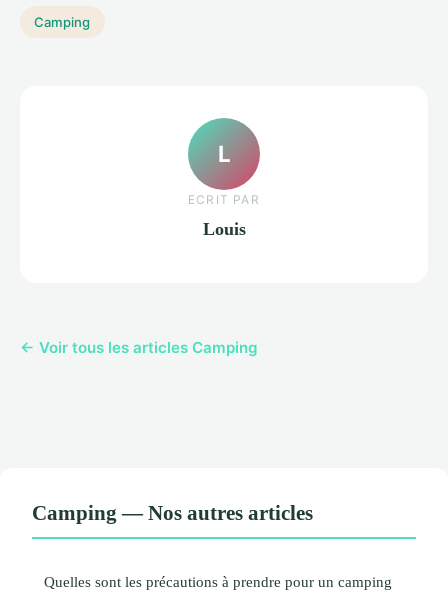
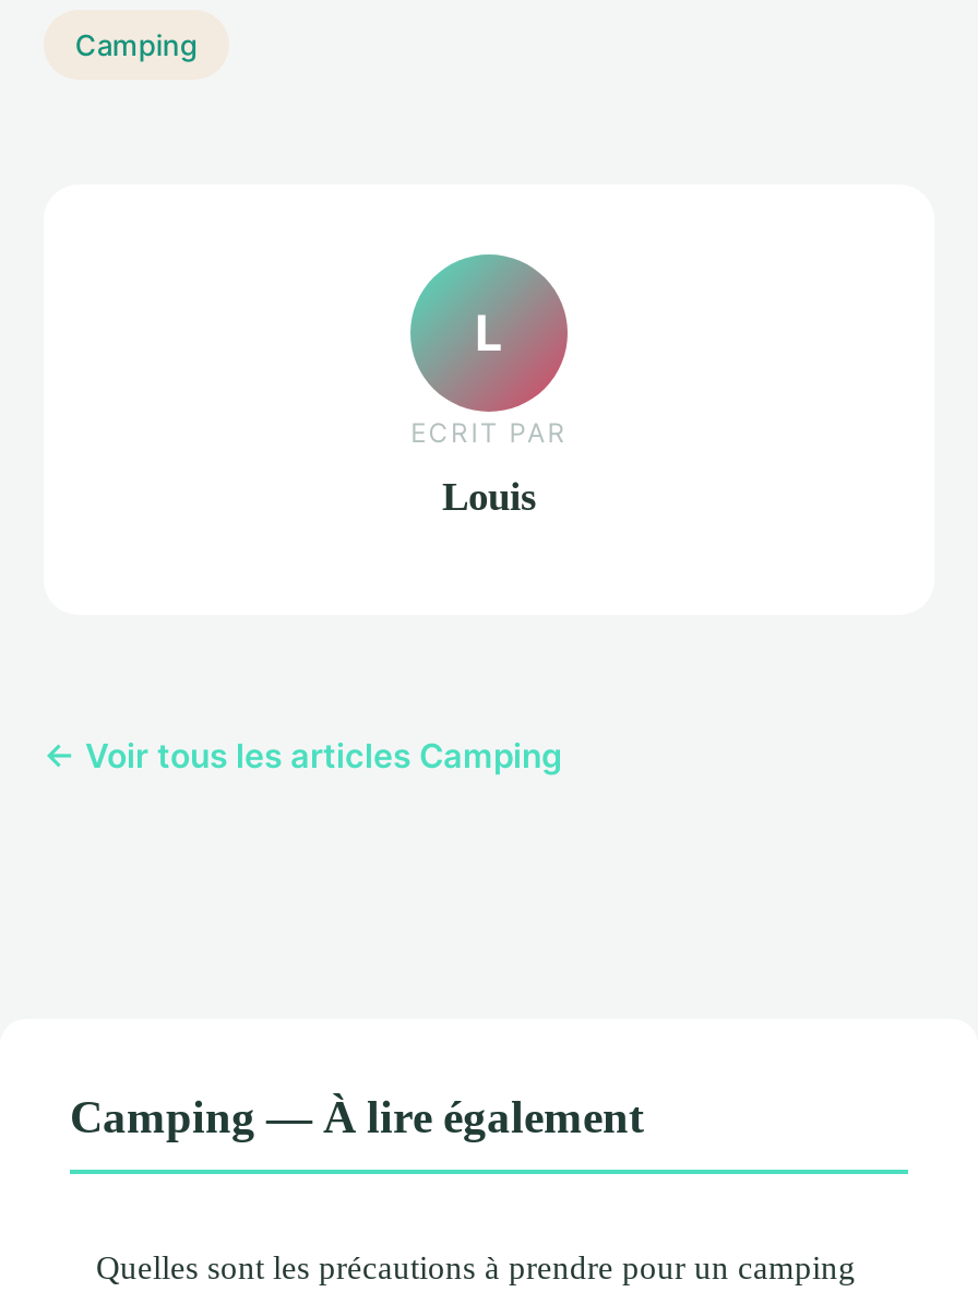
- Camping — Nos autres articles
+ Camping — À lire également
